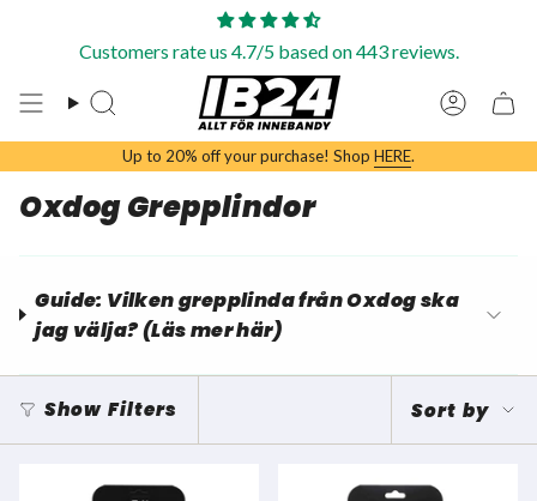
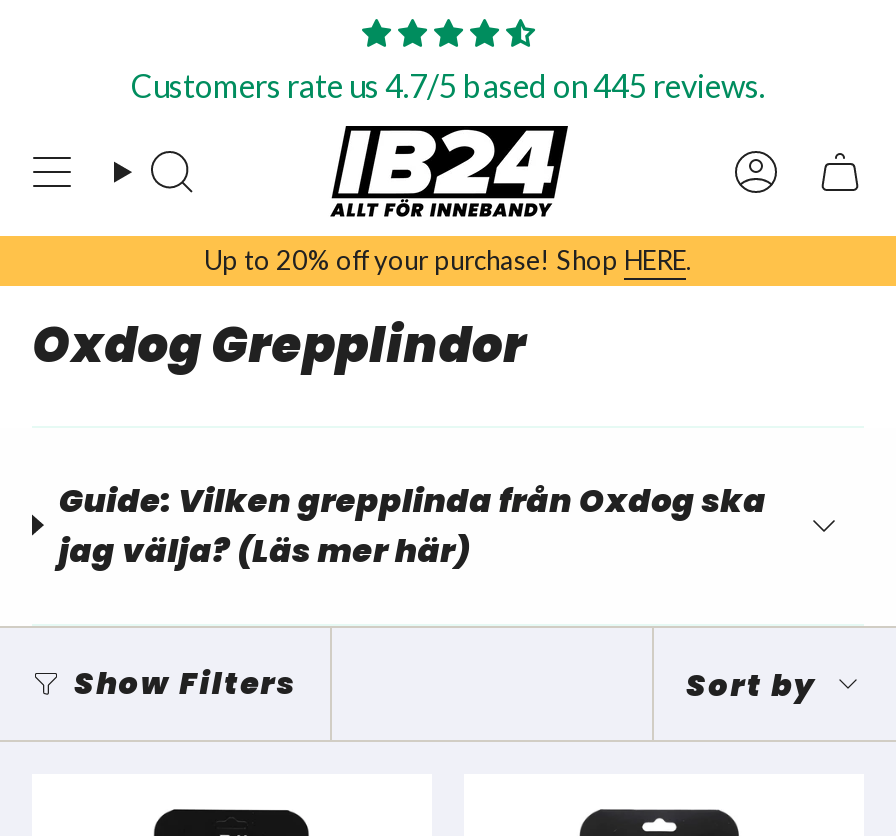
- Customers rate us 4.7/5 based on 443 reviews.
+ Customers rate us 4.7/5 based on 445 reviews.
